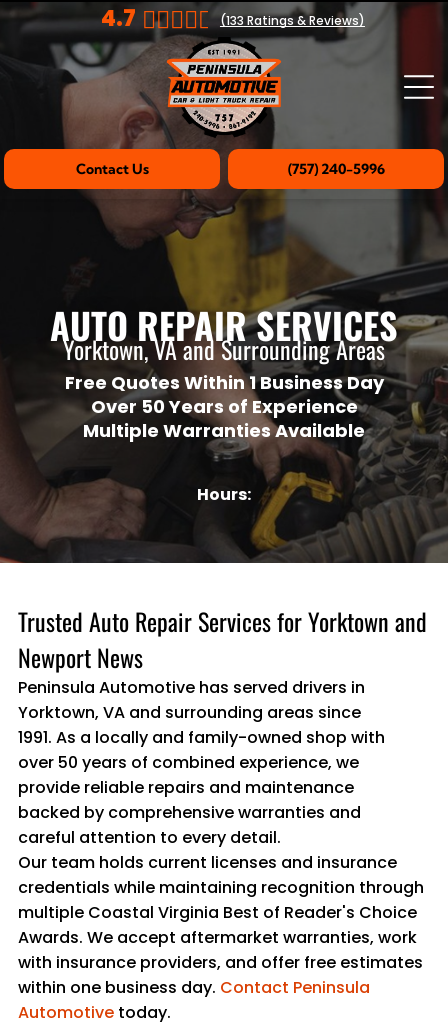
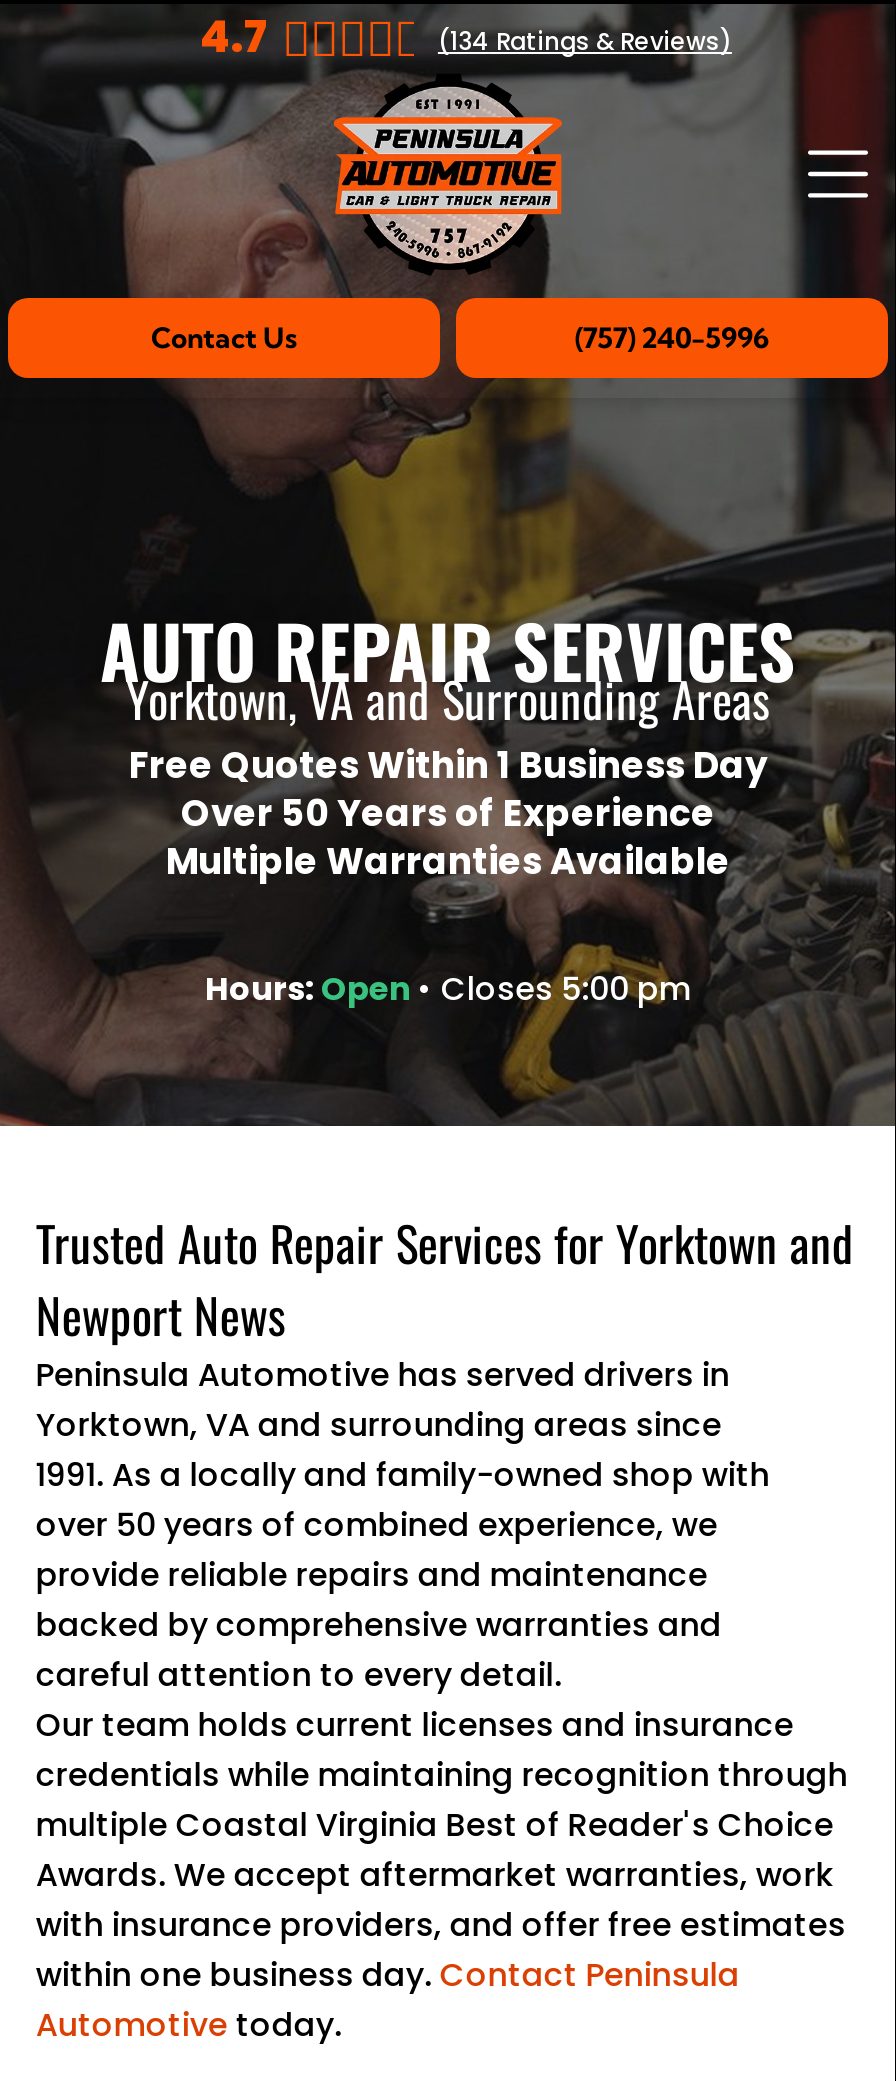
- (133 Ratings & Reviews)
+ (134 Ratings & Reviews)

- Hours:
+ Hours: Open • Closes 5:00 pm
